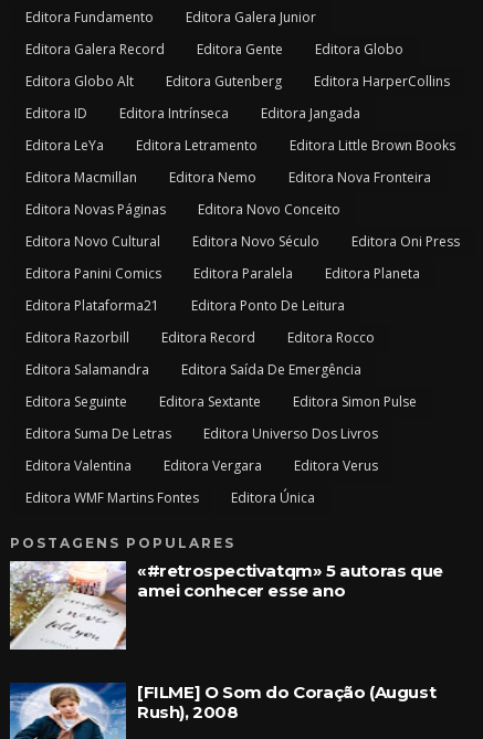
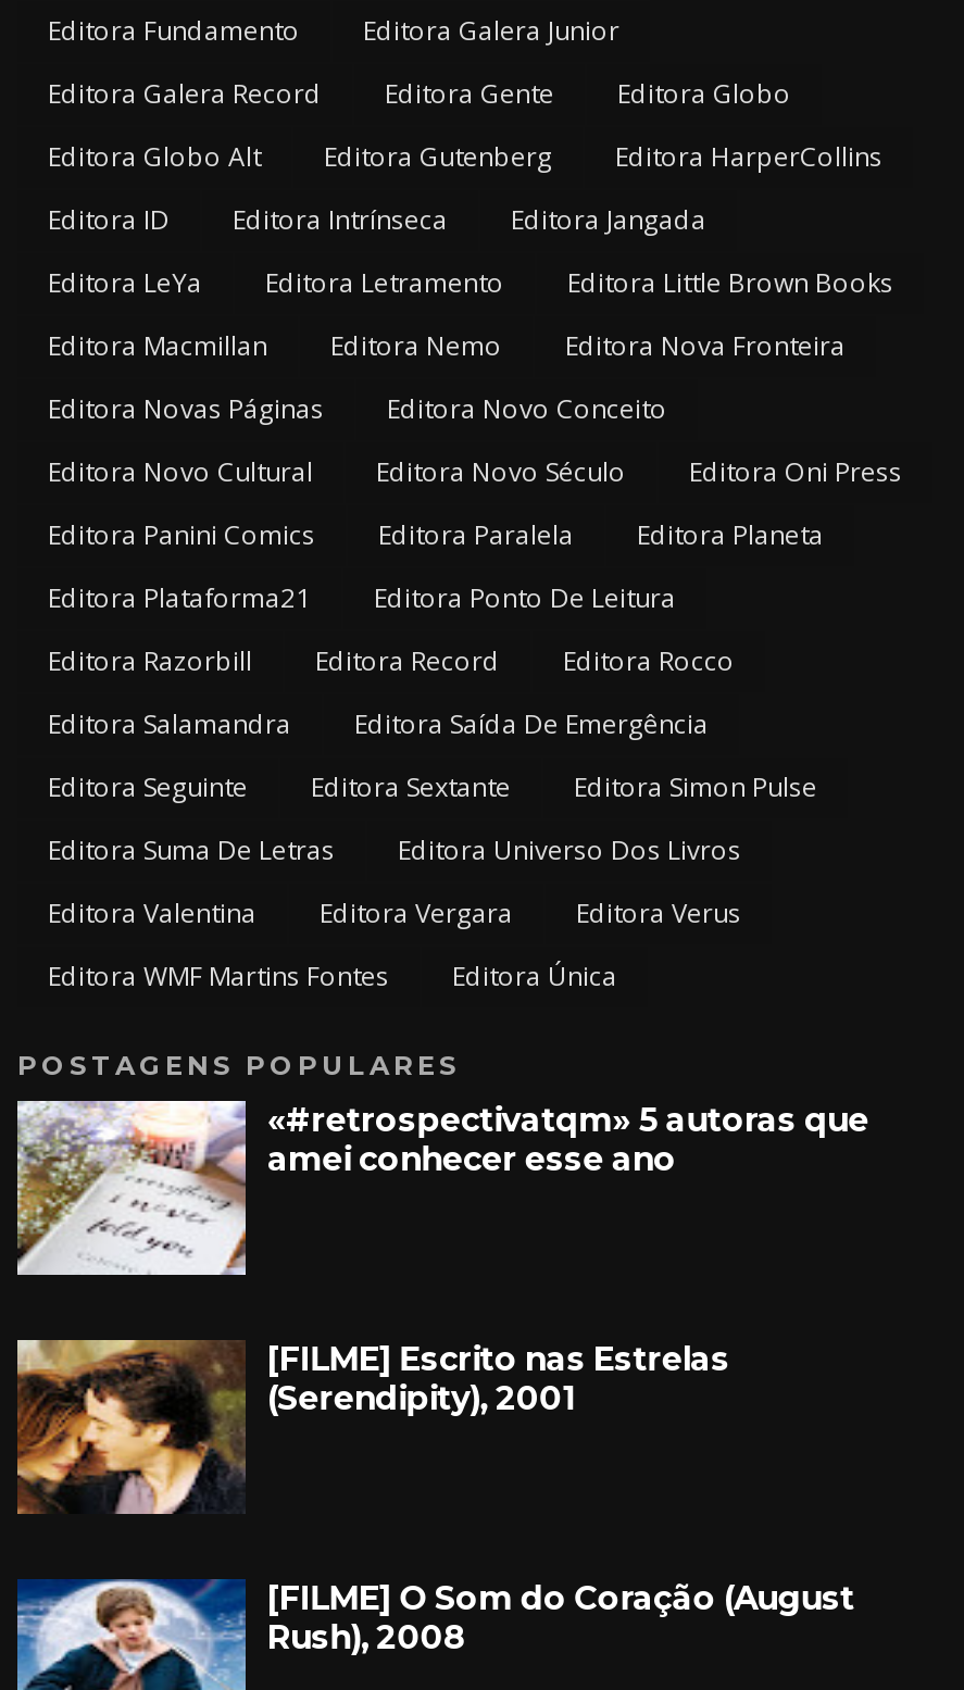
+ [image]
+ [FILME] Escrito nas Estrelas
+ (Serendipity), 2001
